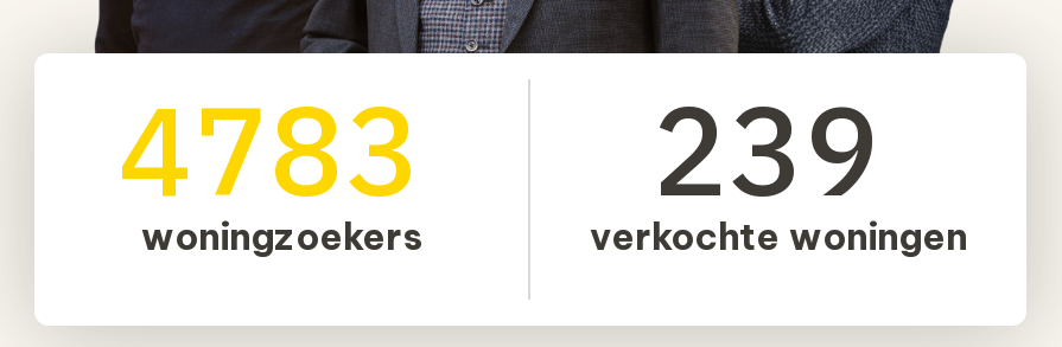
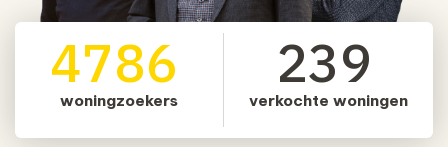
- 4783 239
+ 4786 239
